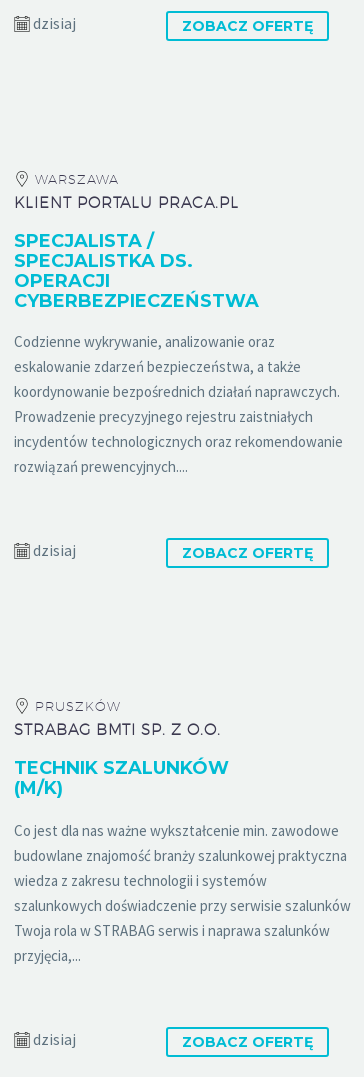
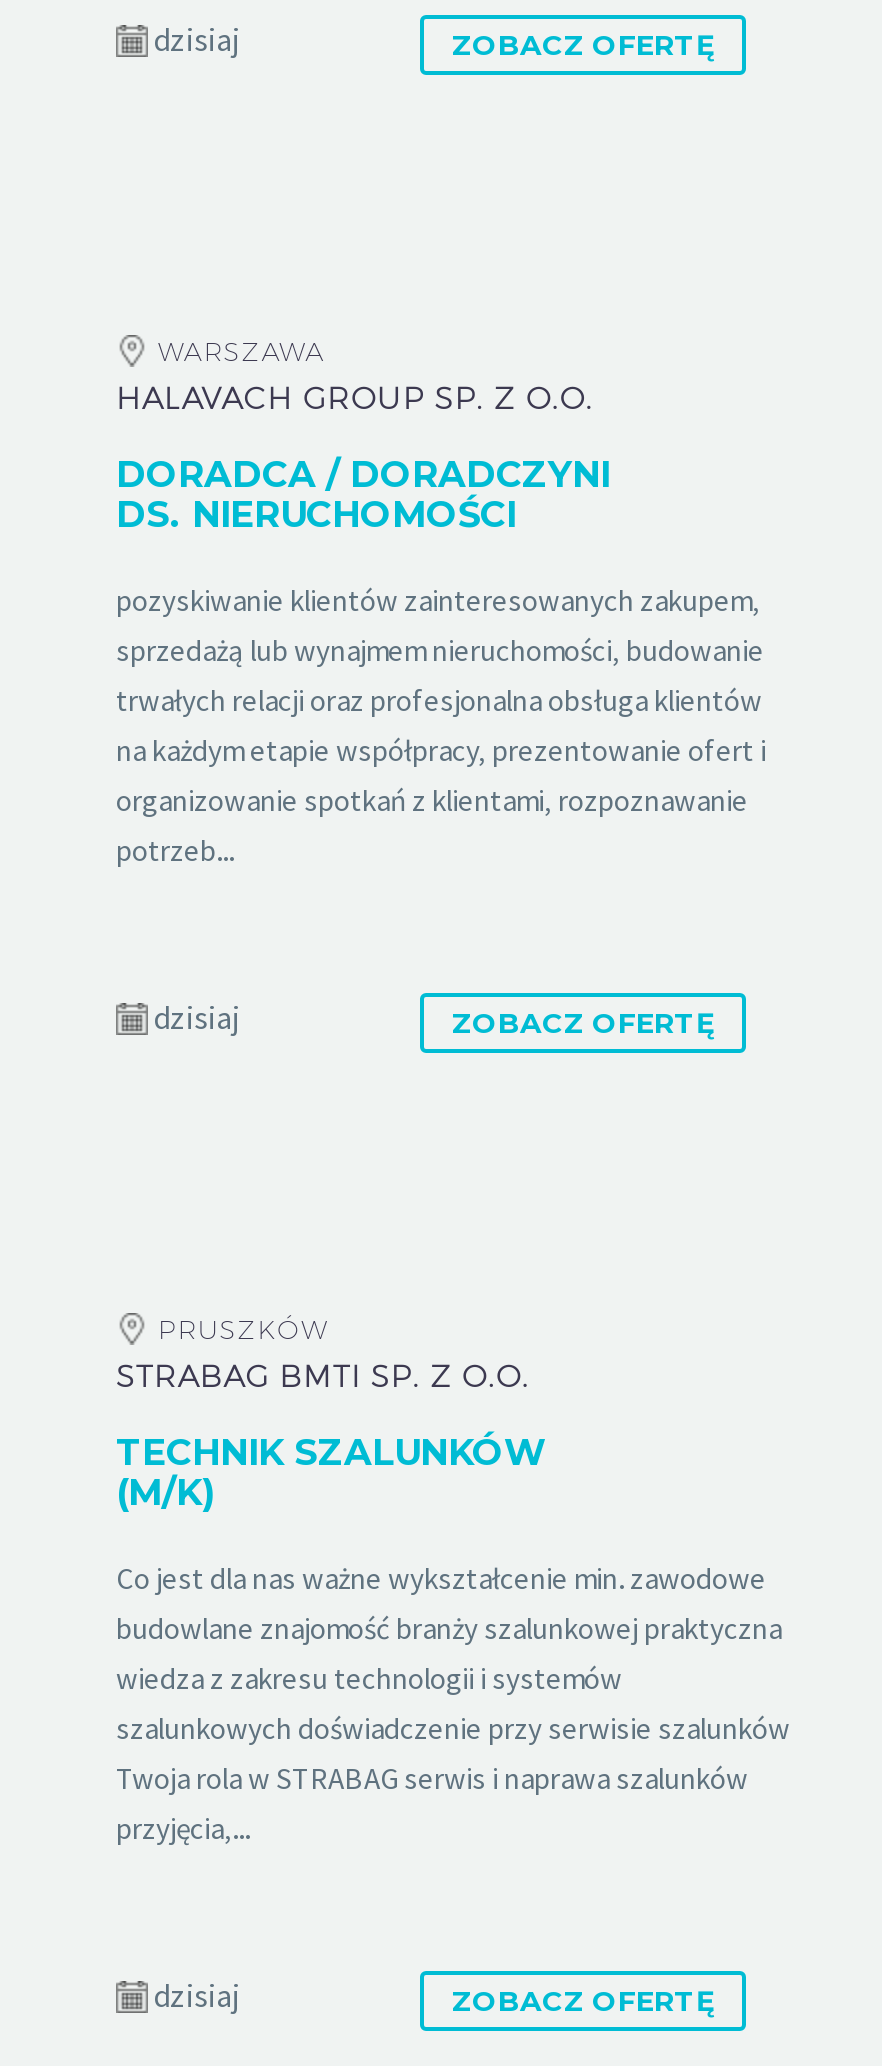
- KLIENT PORTALU PRACA.PL
+ HALAVACH GROUP SP. Z O.O.

- SPECJALISTA /
- SPECJALISTKA DS.
- OPERACJI
- CYBERBEZPIECZEŃSTWA
+ DORADCA / DORADCZYNI
+ DS. NIERUCHOMOŚCI

- Codzienne wykrywanie, analizowanie oraz
- eskalowanie zdarzeń bezpieczeństwa, a także
- koordynowanie bezpośrednich działań naprawczych.
- Prowadzenie precyzyjnego rejestru zaistniałych
- incydentów technologicznych oraz rekomendowanie
- rozwiązań prewencyjnych....
+ pozyskiwanie klientów zainteresowanych zakupem,
+ sprzedażą lub wynajmem nieruchomości, budowanie
+ trwałych relacji oraz profesjonalna obsługa klientów
+ na każdym etapie współpracy, prezentowanie ofert i
+ organizowanie spotkań z klientami, rozpoznawanie
+ potrzeb...
